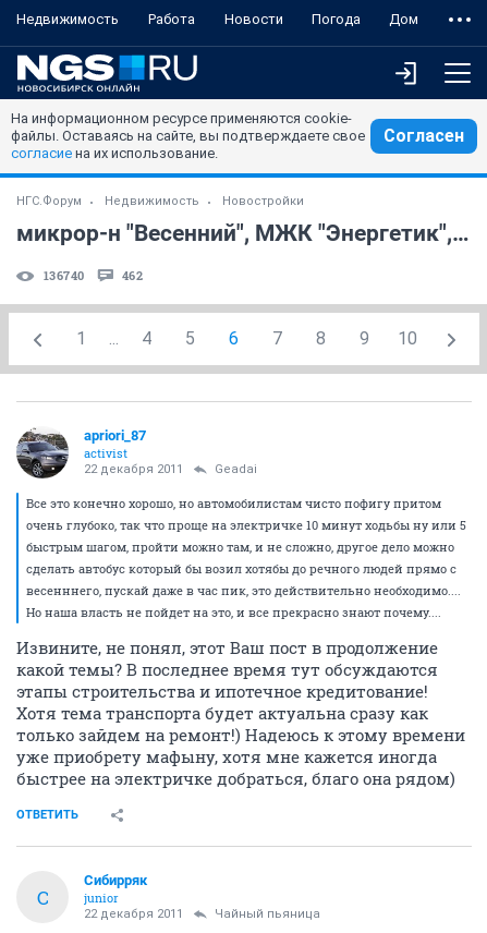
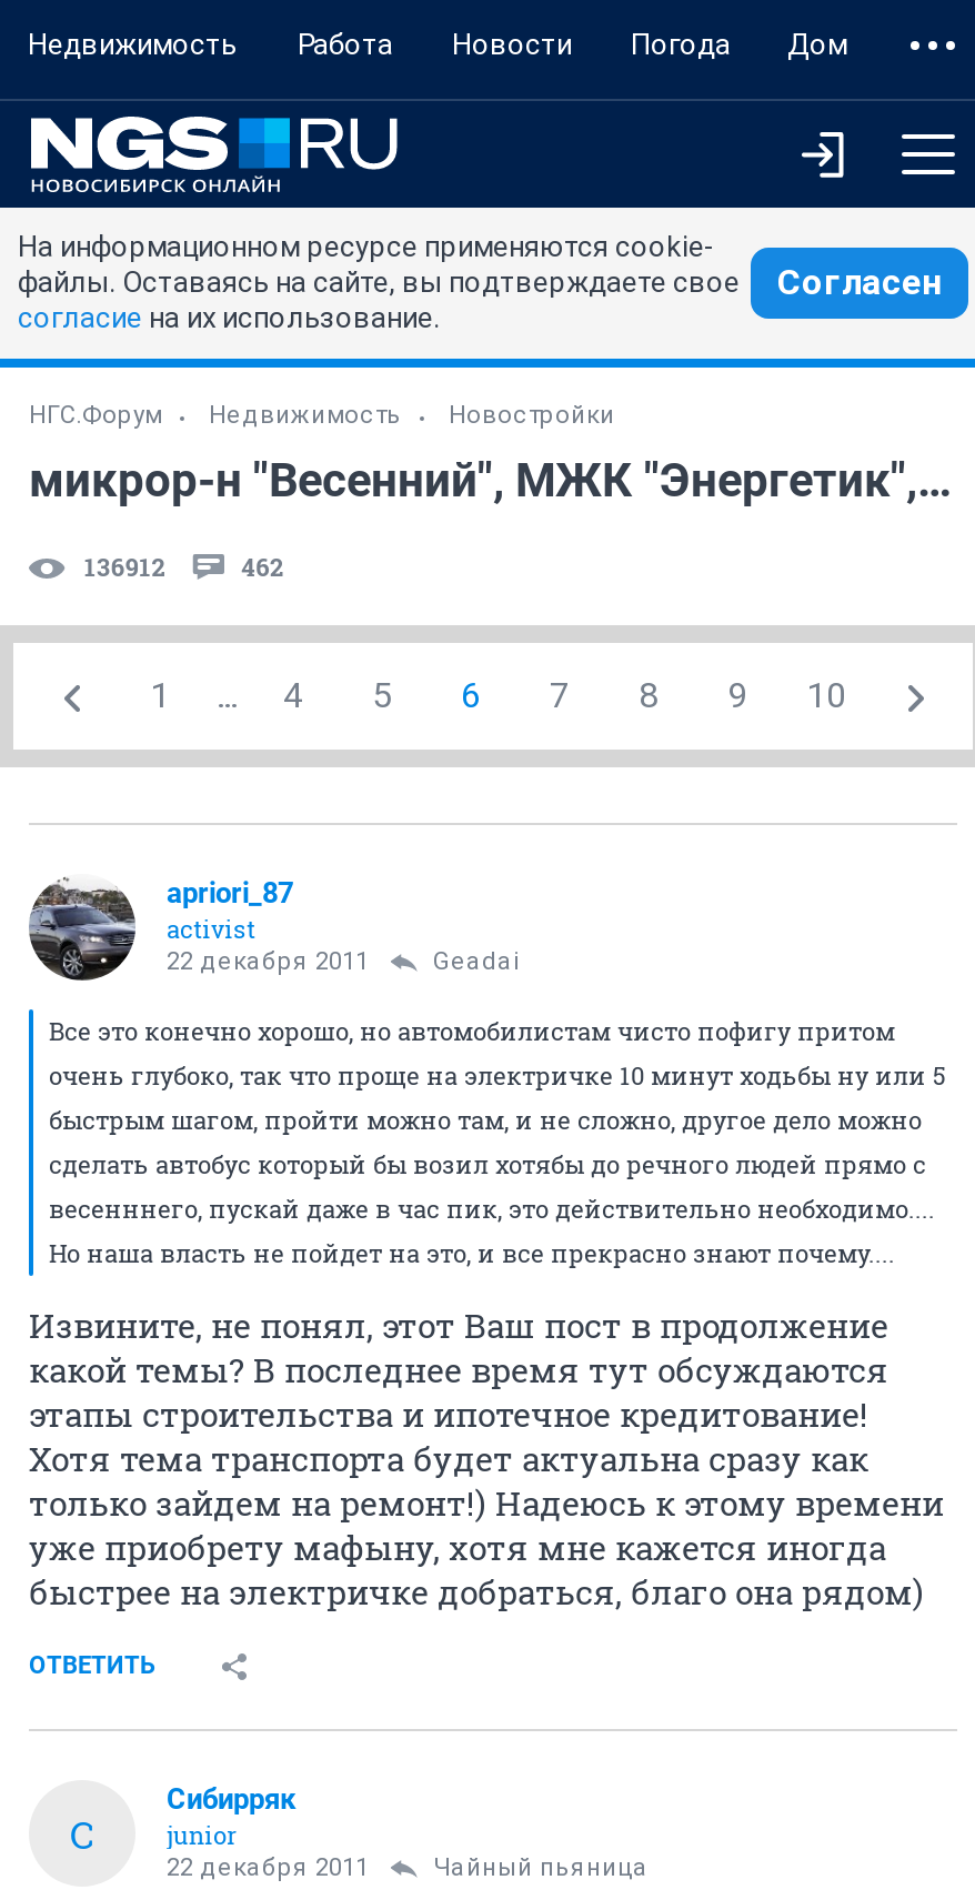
- 136740
+ 136912
